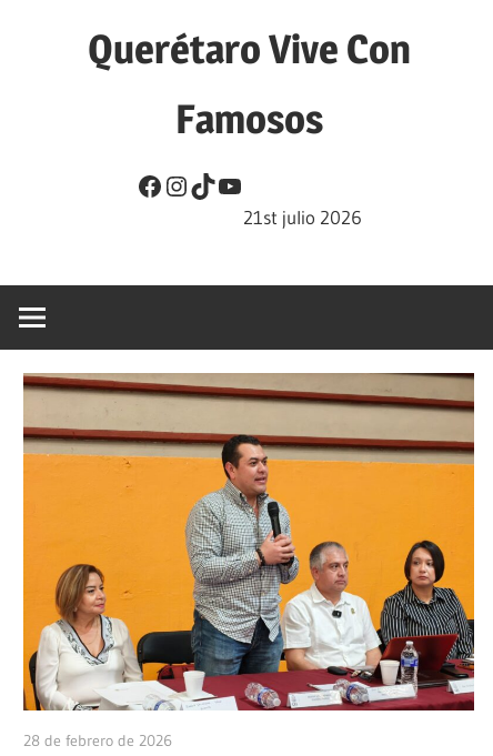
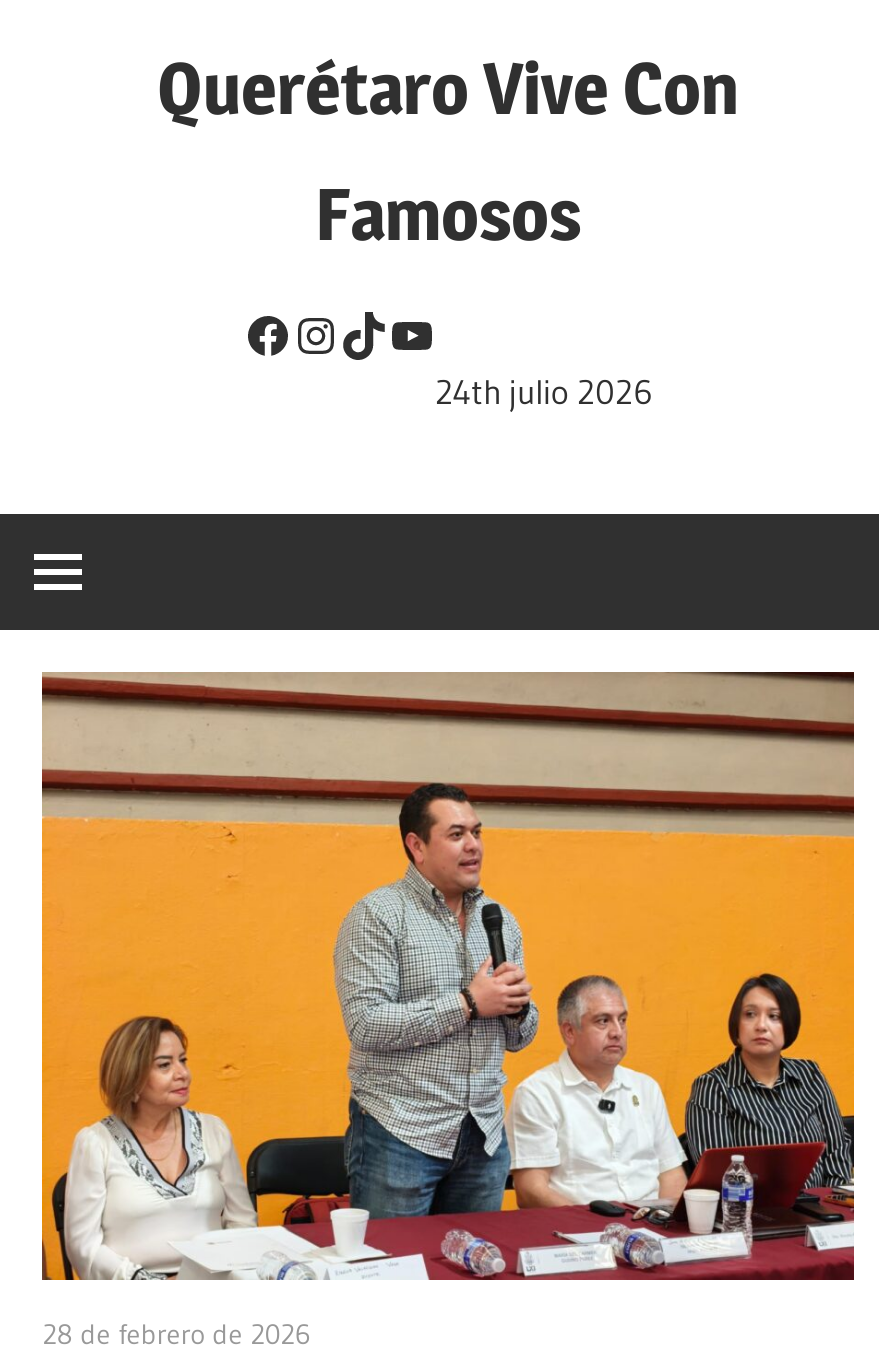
- 21st julio 2026
+ 24th julio 2026
